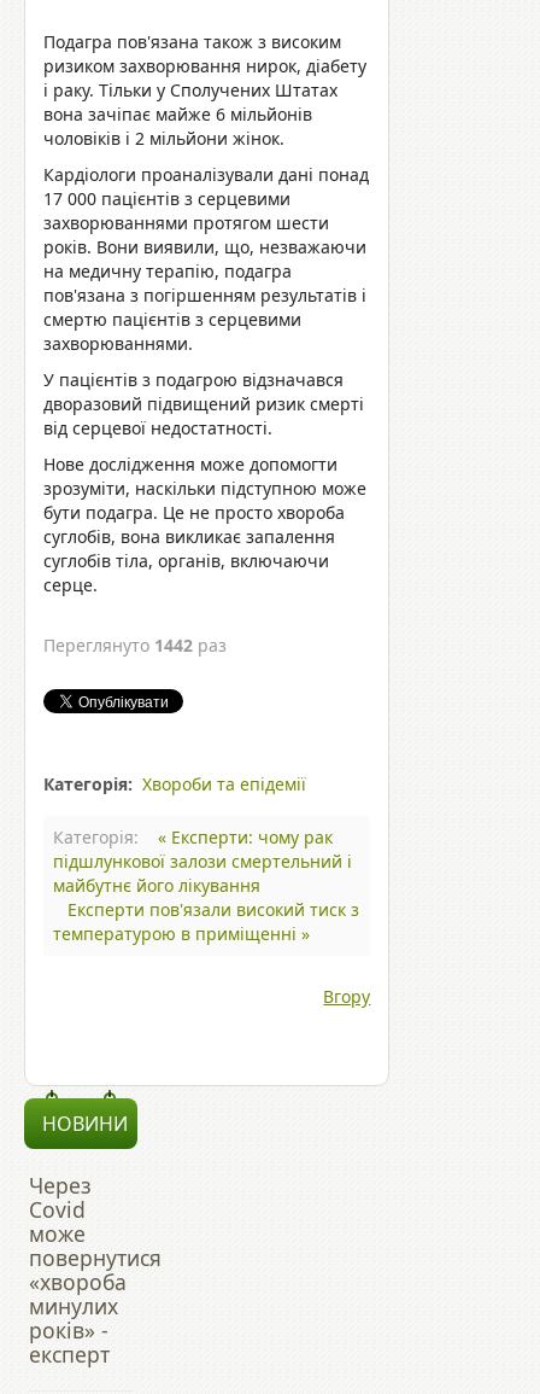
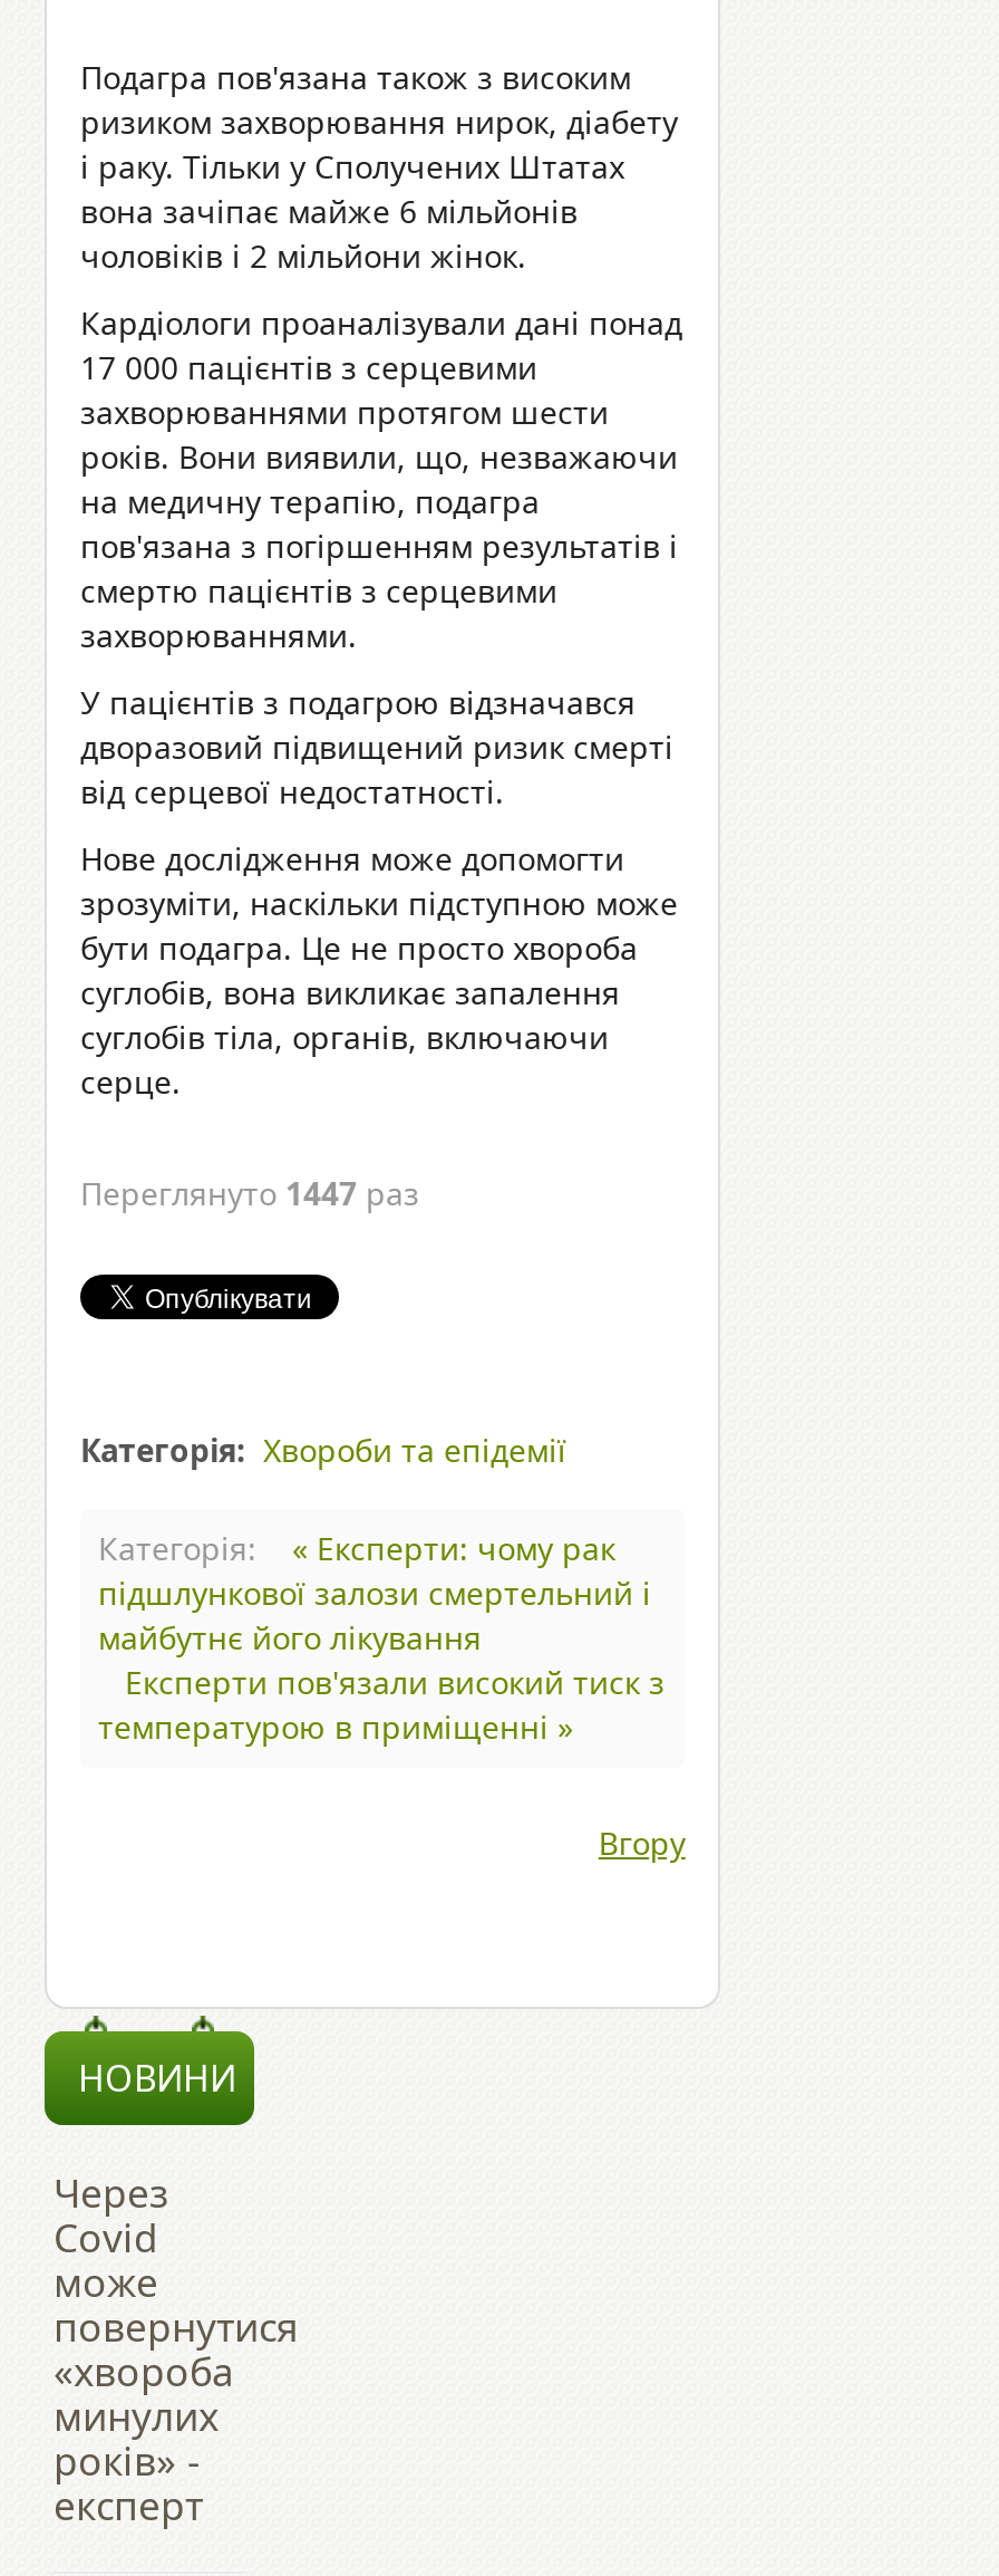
- Переглянуто 1442 раз
+ Переглянуто 1447 раз
